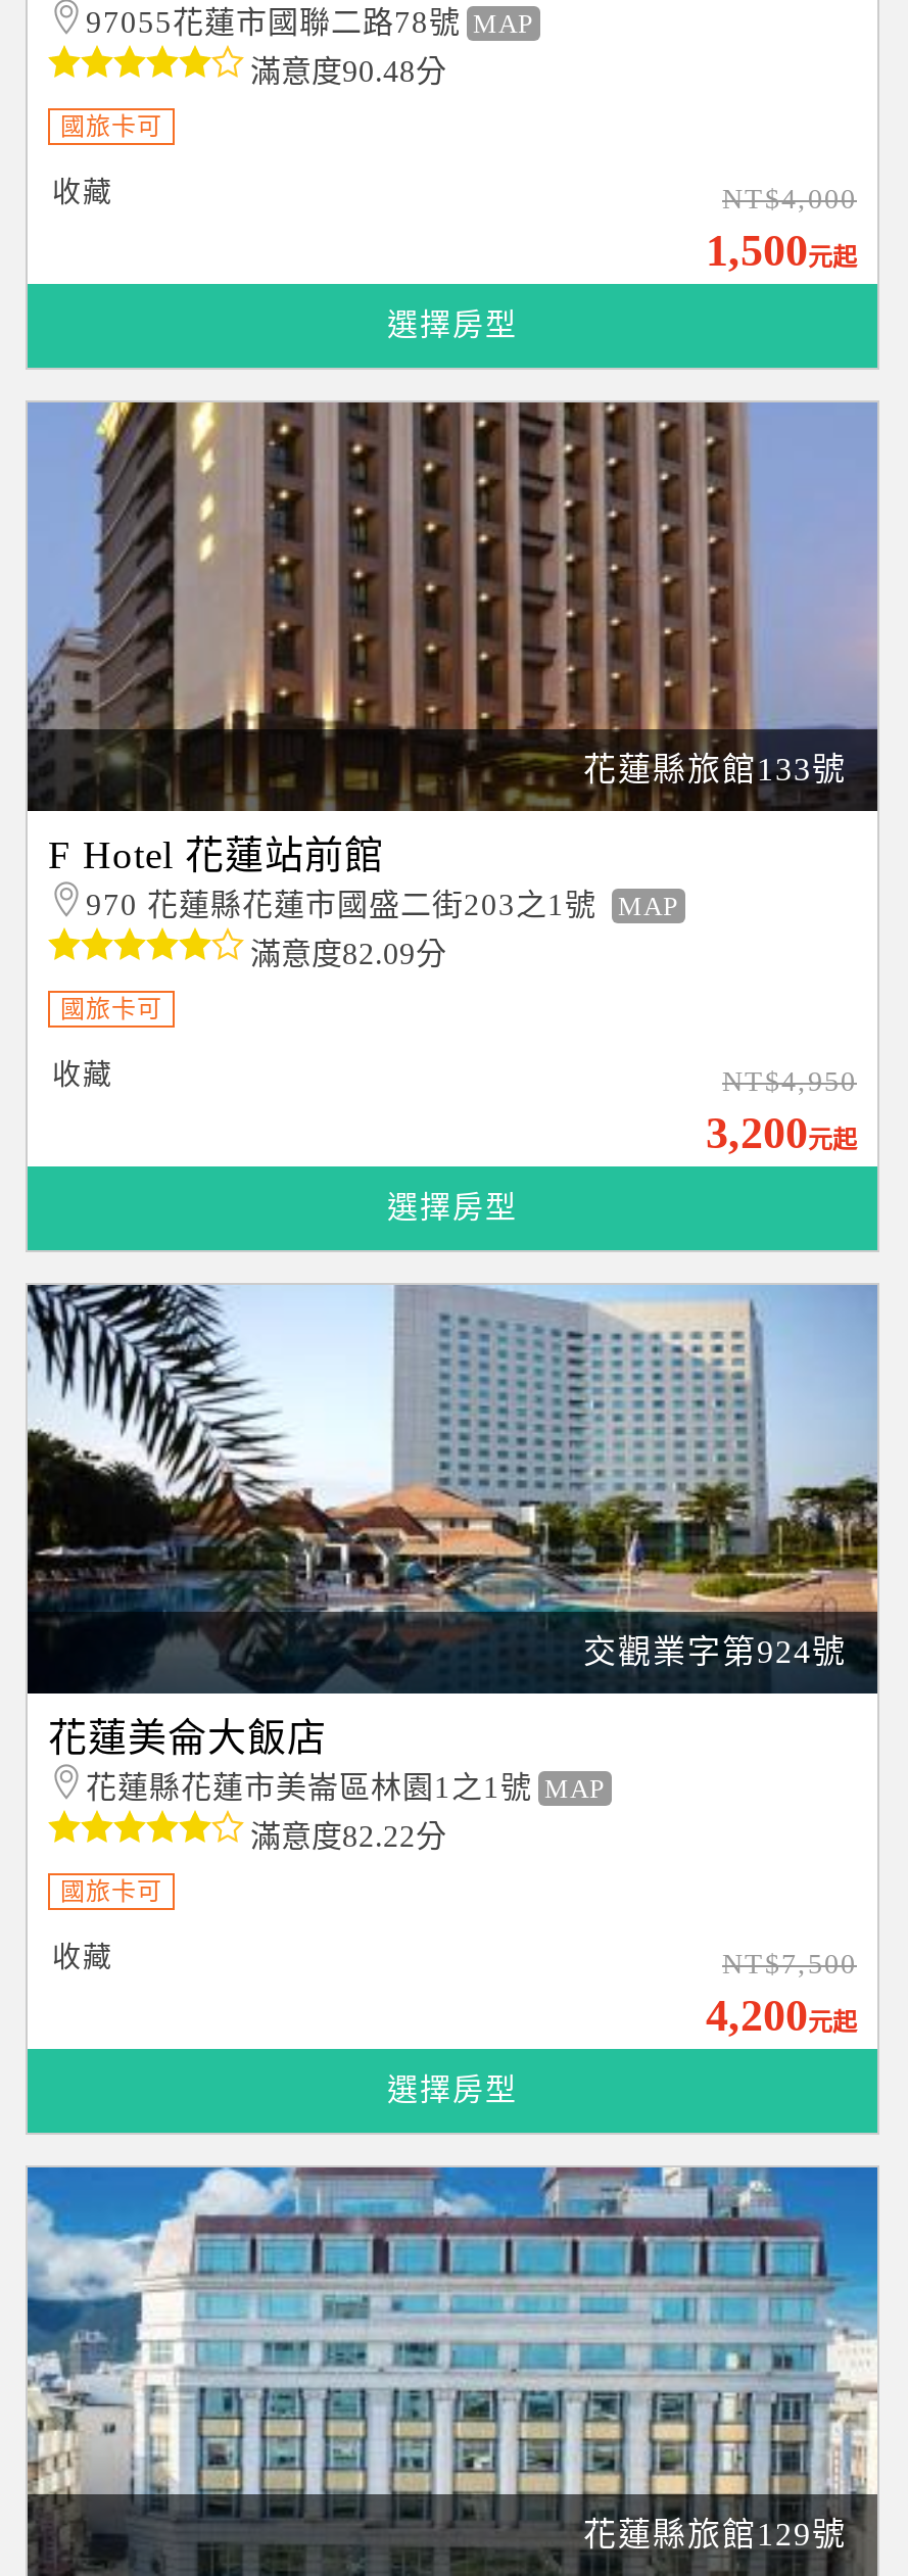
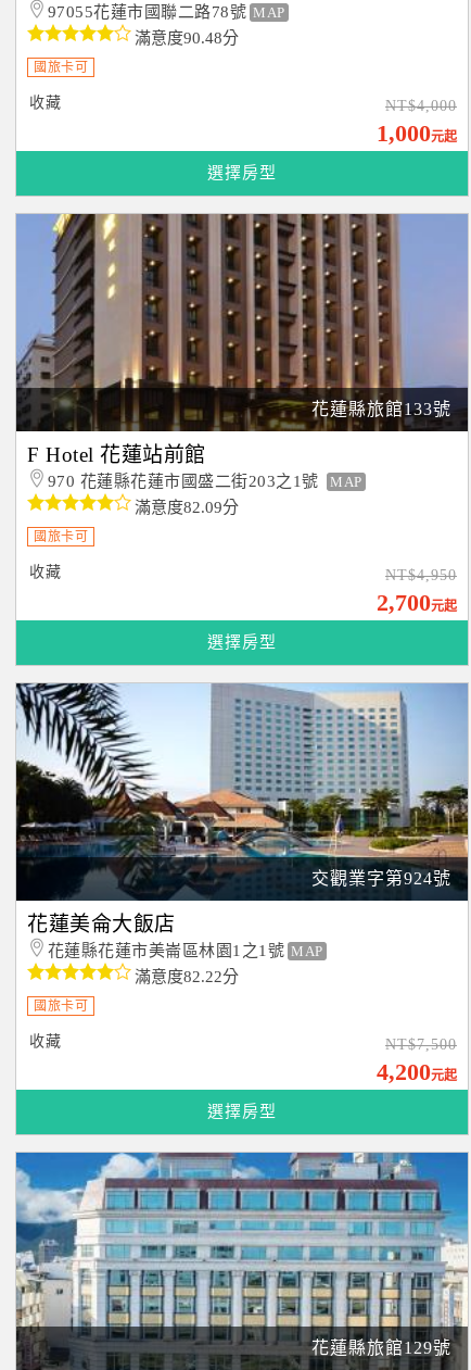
- 1,500元起
+ 1,000元起

- 3,200元起
+ 2,700元起
